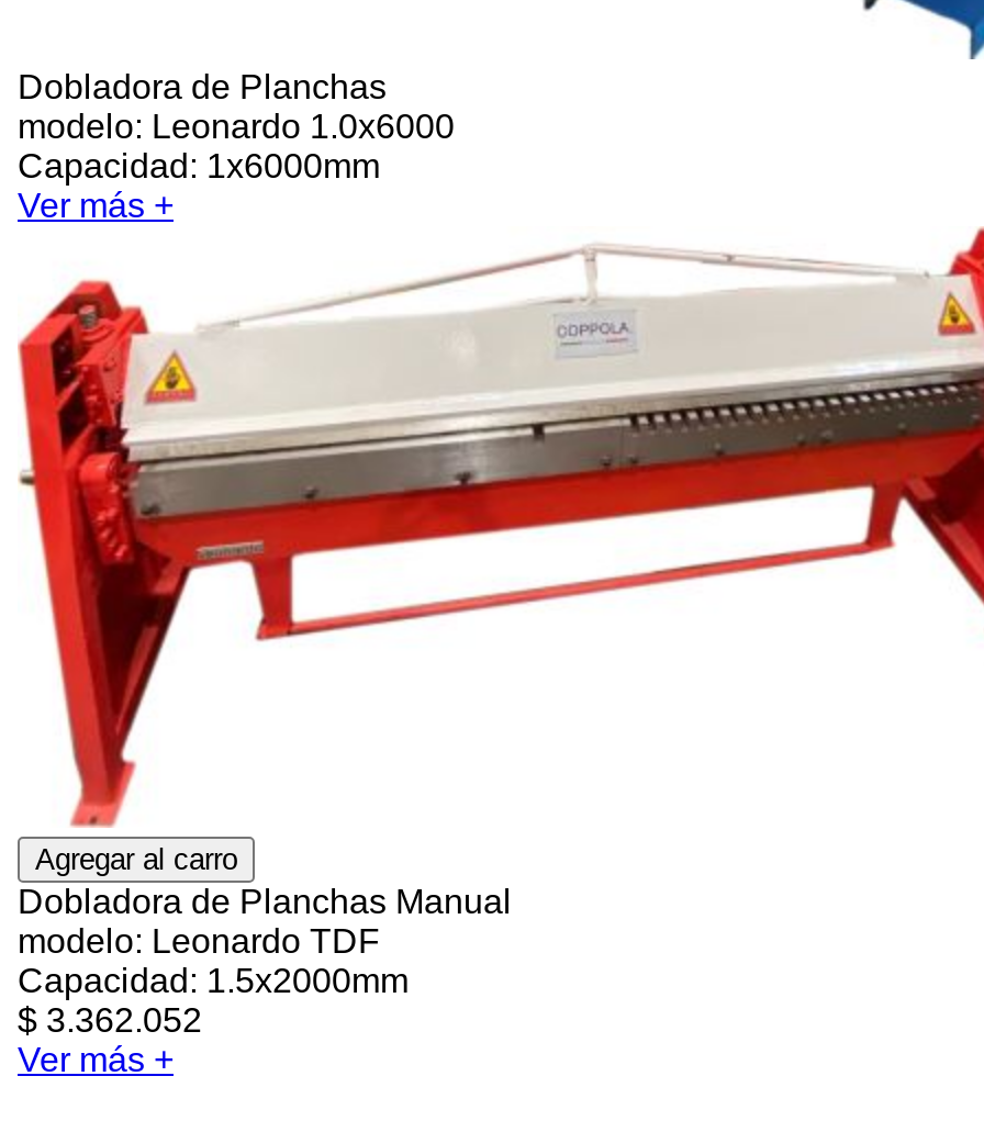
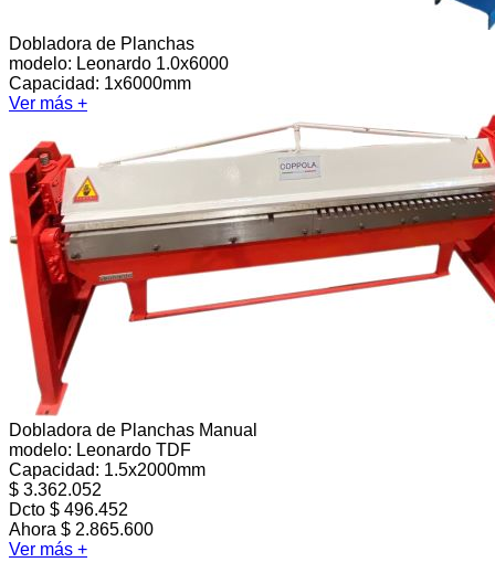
- Agregar al carro

moved up: Dobladora de Planchas Manual | modelo: Leonardo TDF | Capacidad: 1.5x2000mm | $ 3.362.052

+ Dcto $ 496.452
+ Ahora $ 2.865.600
